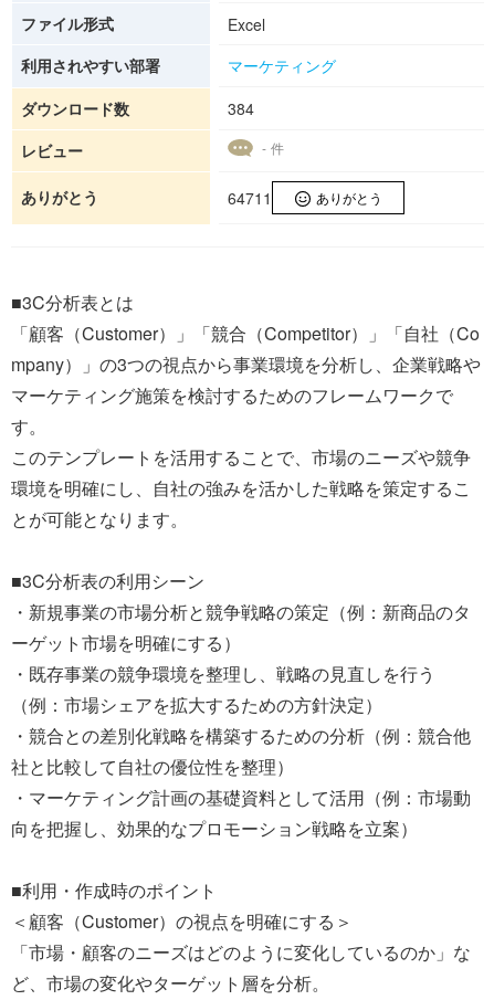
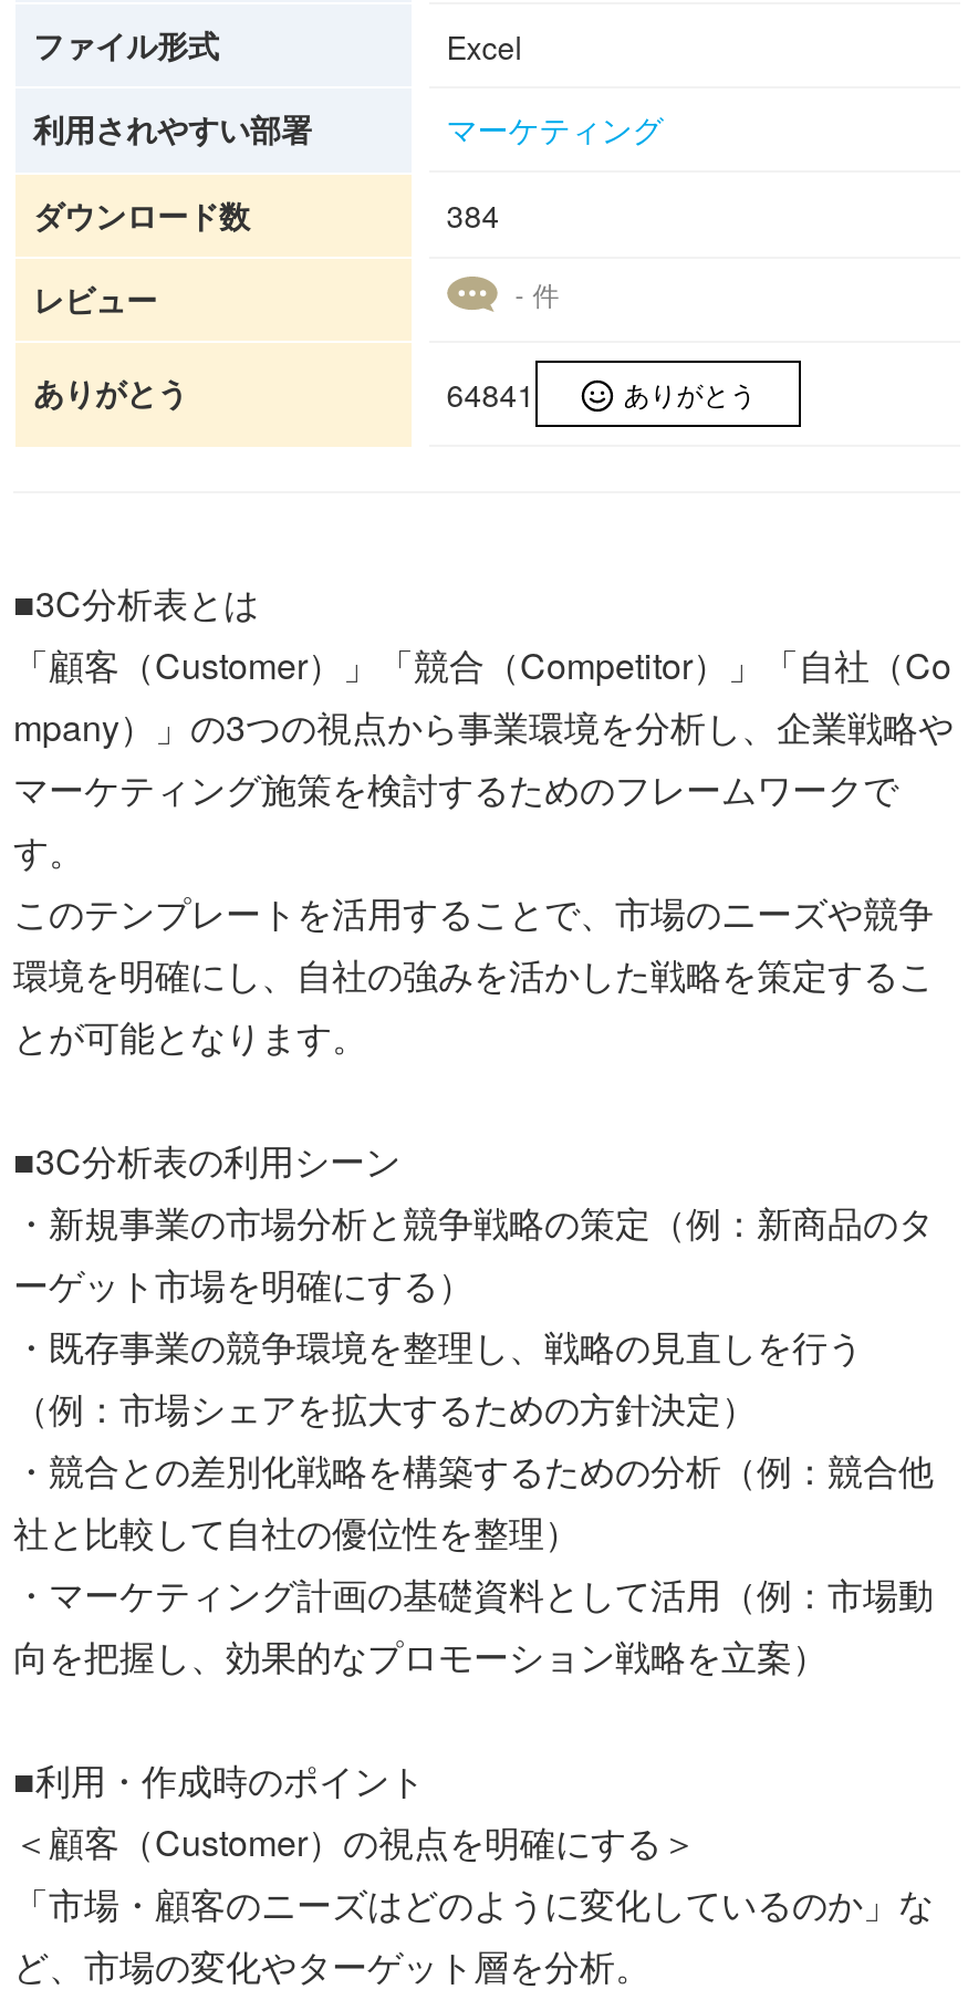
- 64711
+ 64841
